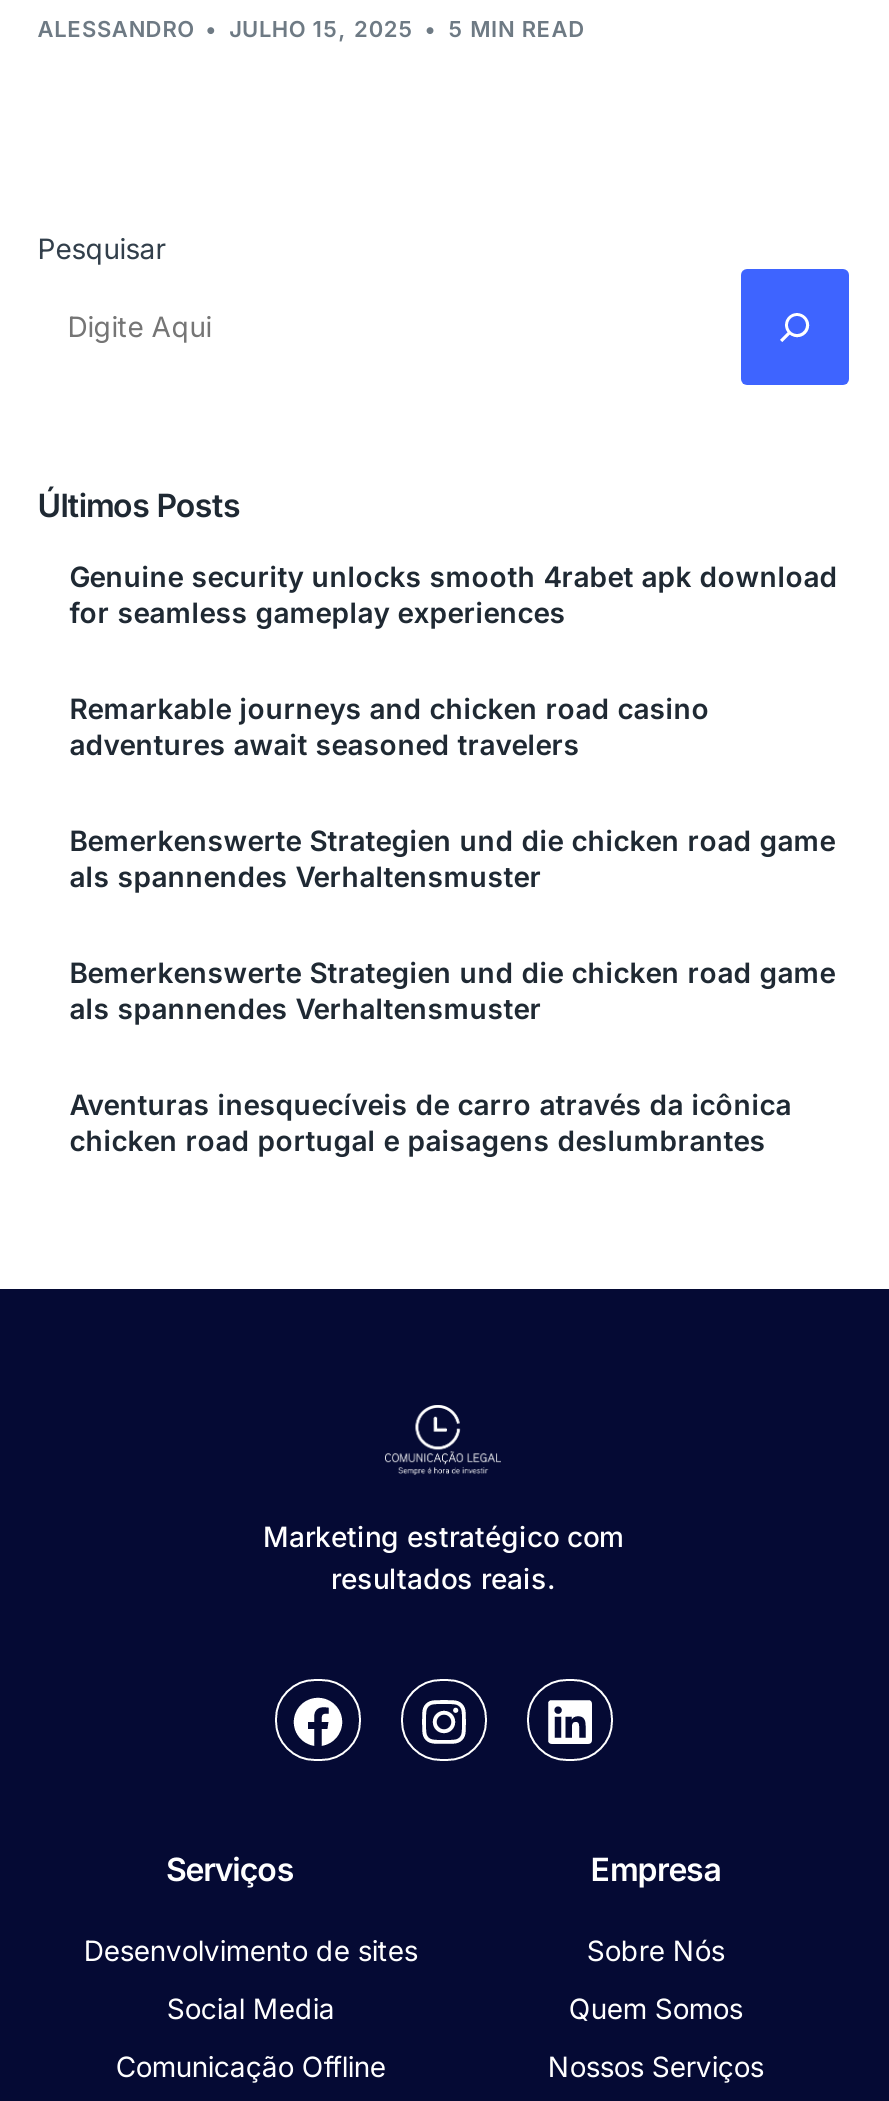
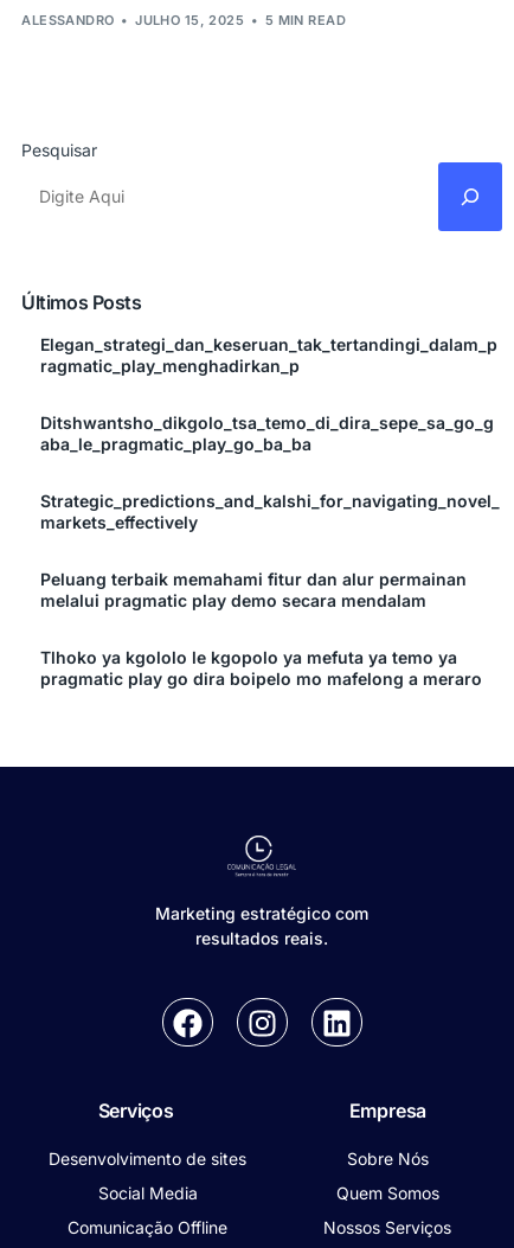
- Genuine security unlocks smooth 4rabet apk download
- for seamless gameplay experiences
+ Elegan_strategi_dan_keseruan_tak_tertandingi_dalam_p
+ ragmatic_play_menghadirkan_p

- Remarkable journeys and chicken road casino
- adventures await seasoned travelers
+ Ditshwantsho_dikgolo_tsa_temo_di_dira_sepe_sa_go_g
+ aba_le_pragmatic_play_go_ba_ba

- Bemerkenswerte Strategien und die chicken road game
- als spannendes Verhaltensmuster
+ Strategic_predictions_and_kalshi_for_navigating_novel_
+ markets_effectively

- Bemerkenswerte Strategien und die chicken road game
- als spannendes Verhaltensmuster
+ Peluang terbaik memahami fitur dan alur permainan
+ melalui pragmatic play demo secara mendalam

- Aventuras inesquecíveis de carro através da icônica
- chicken road portugal e paisagens deslumbrantes
+ Tlhoko ya kgololo le kgopolo ya mefuta ya temo ya
+ pragmatic play go dira boipelo mo mafelong a meraro
